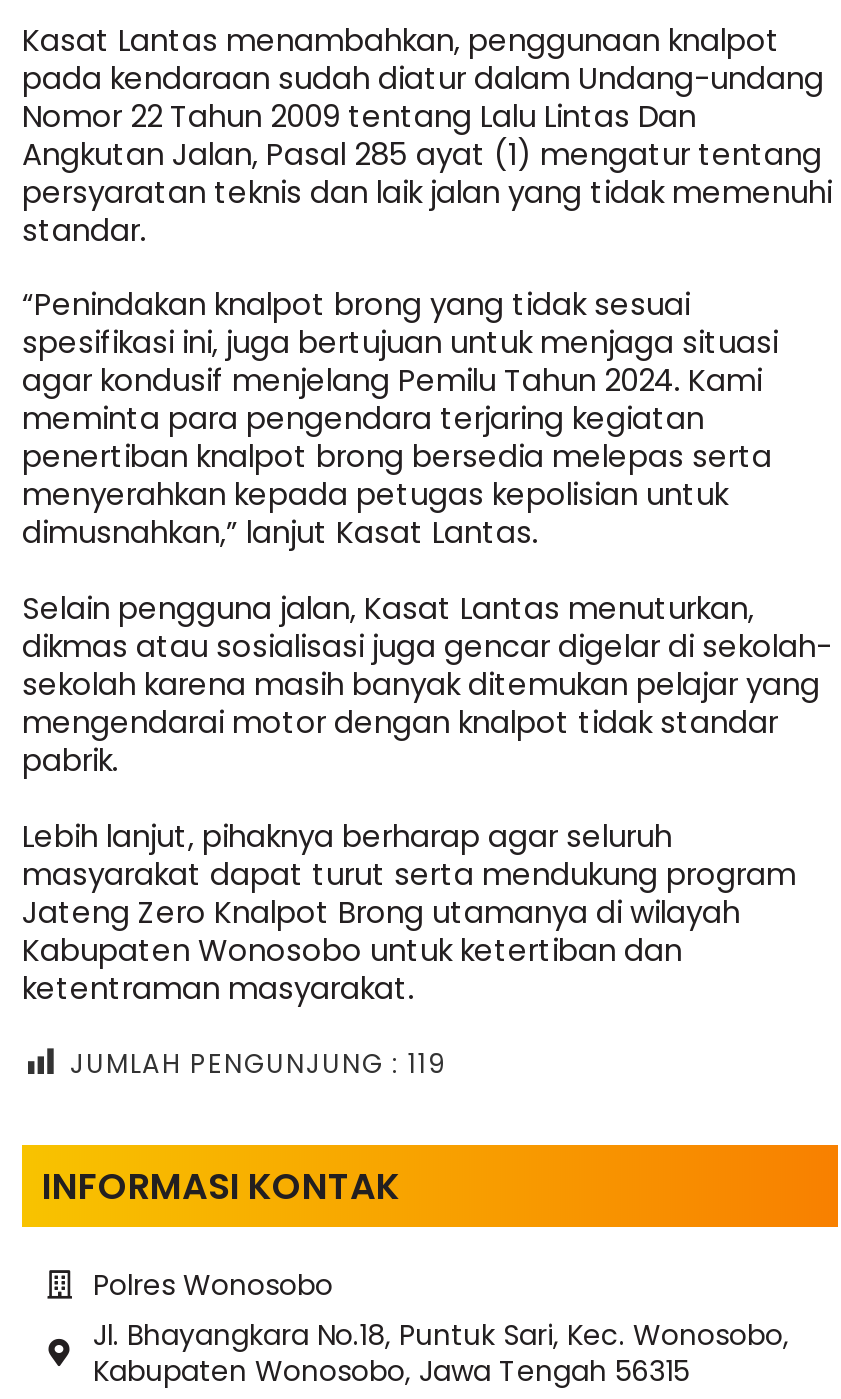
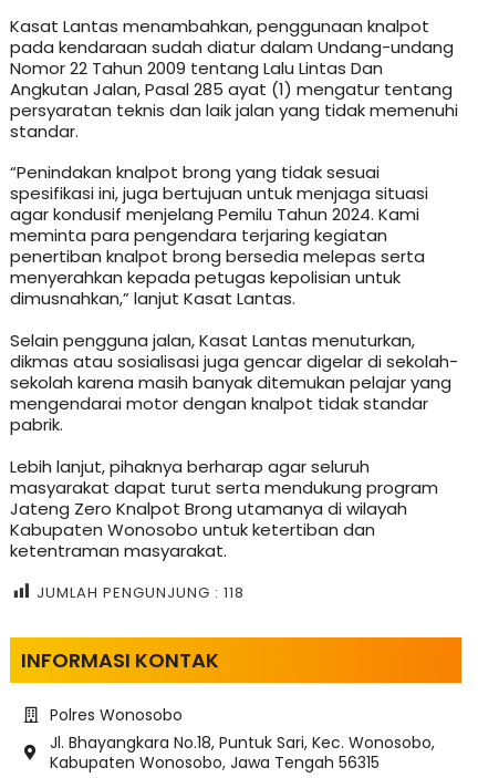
- JUMLAH PENGUNJUNG : 119
+ JUMLAH PENGUNJUNG : 118
